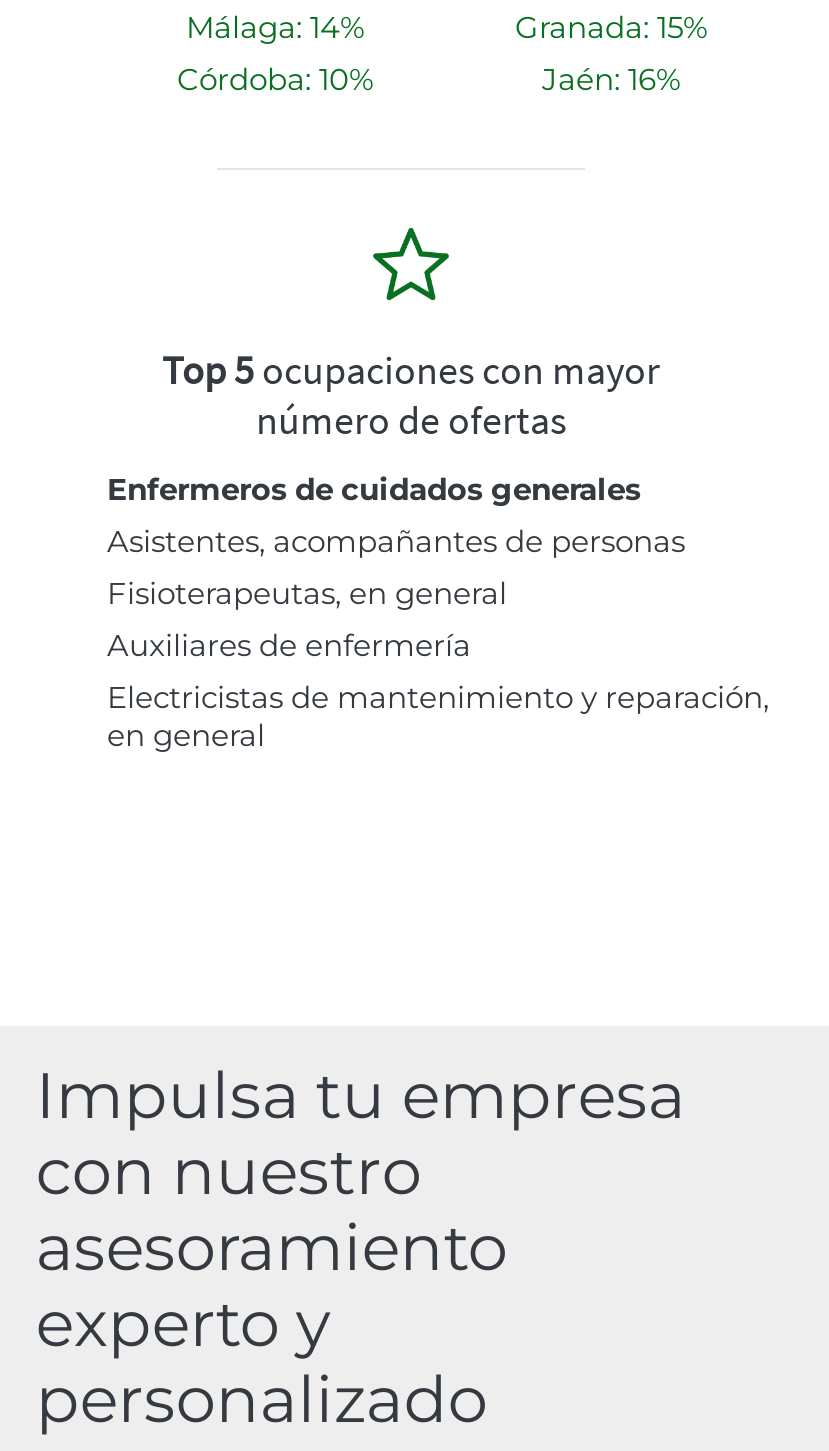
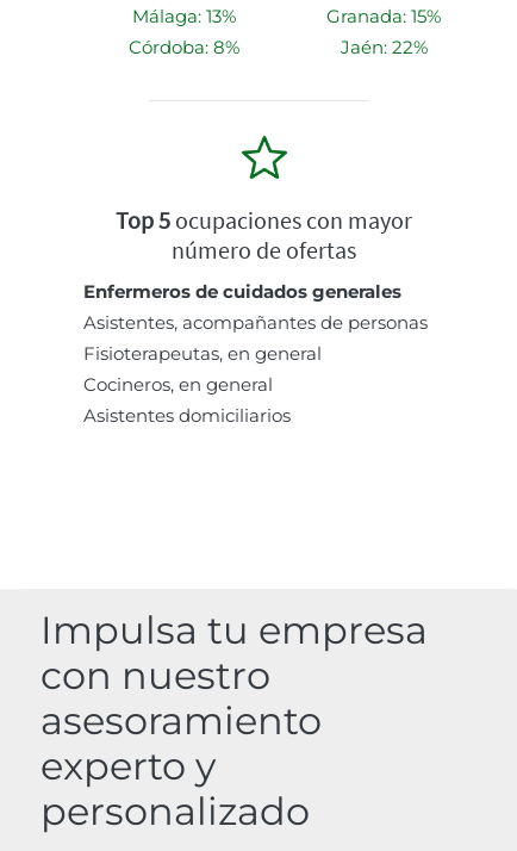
- Málaga: 14%
+ Málaga: 13%

- Córdoba: 10%
+ Córdoba: 8%

- Jaén: 16%
+ Jaén: 22%

- Auxiliares de enfermería
- Electricistas de mantenimiento y reparación,
- en general
+ Cocineros, en general
+ Asistentes domiciliarios
